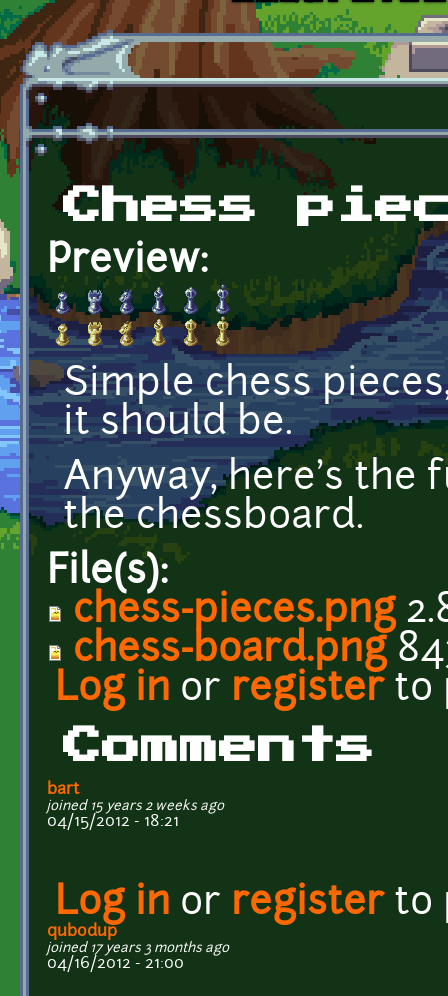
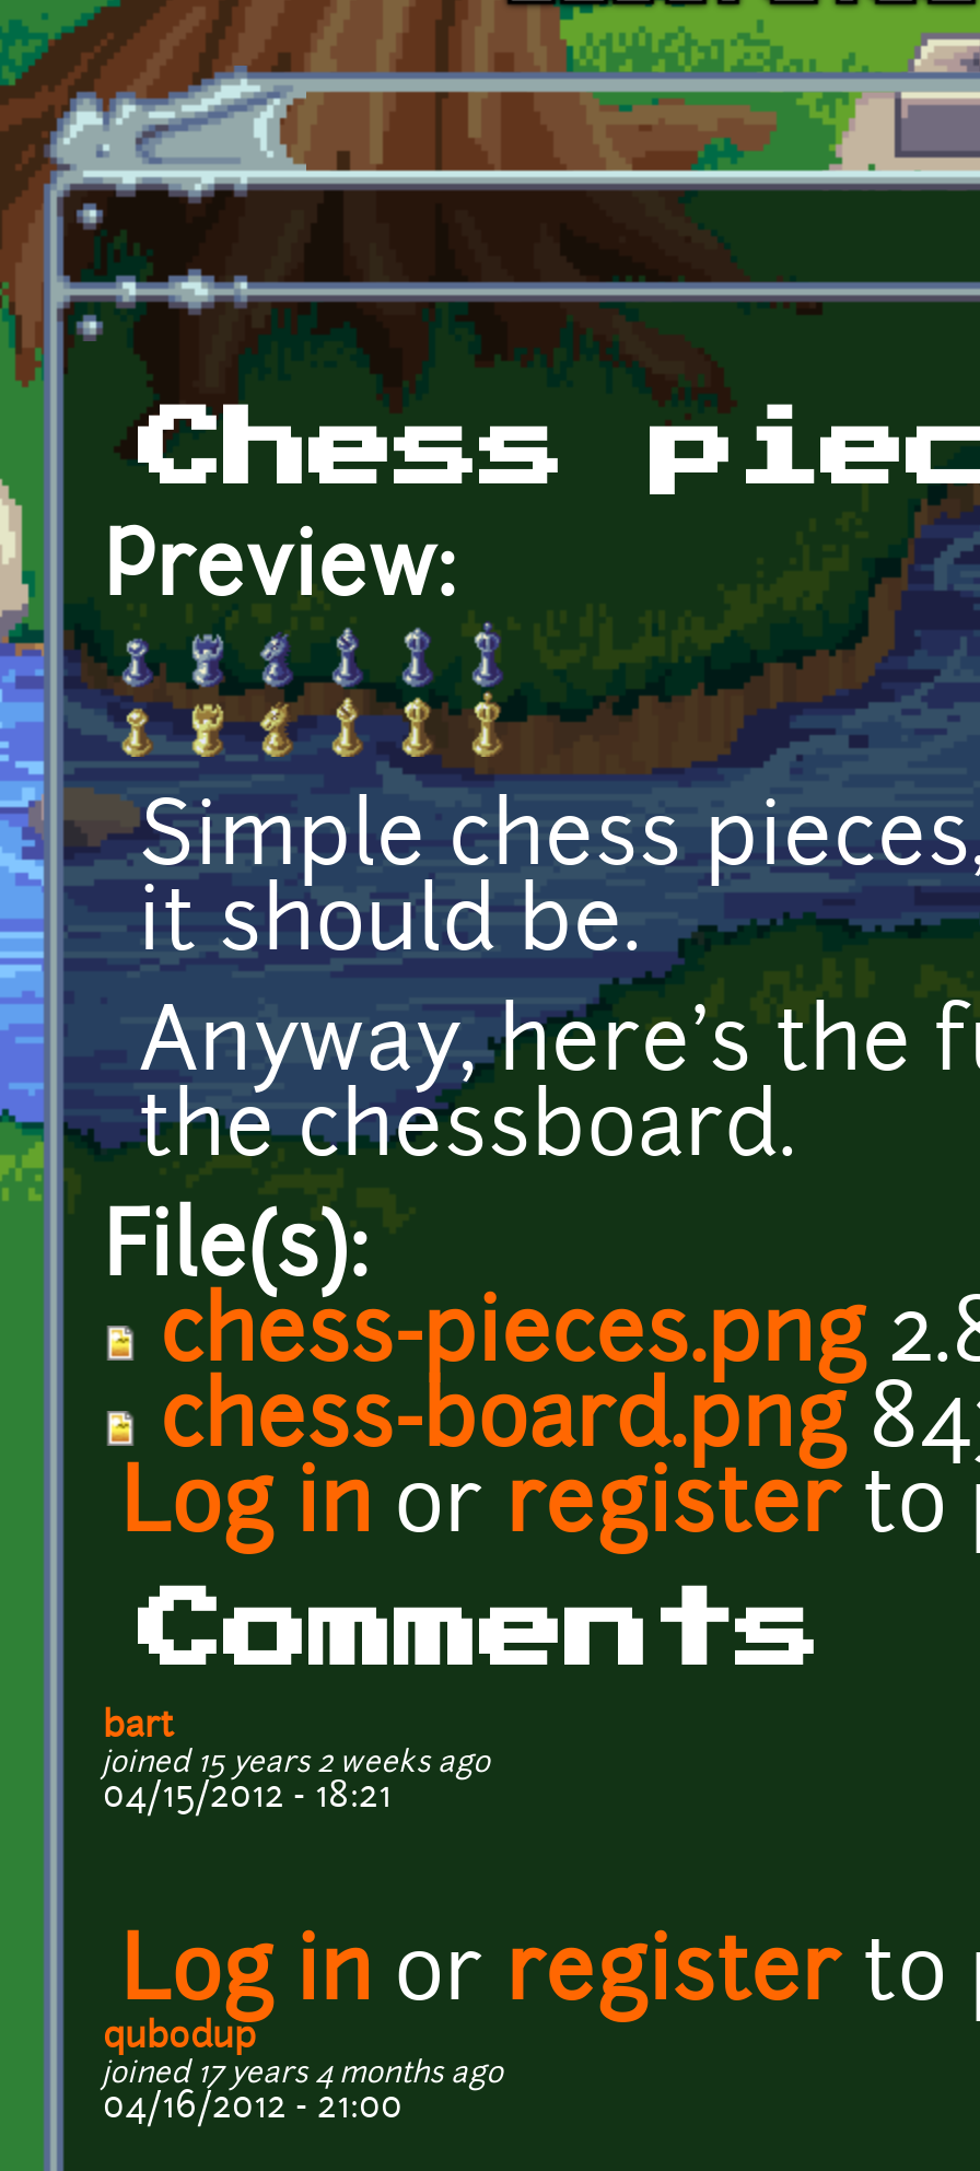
- joined 17 years 3 months ago
+ joined 17 years 4 months ago
